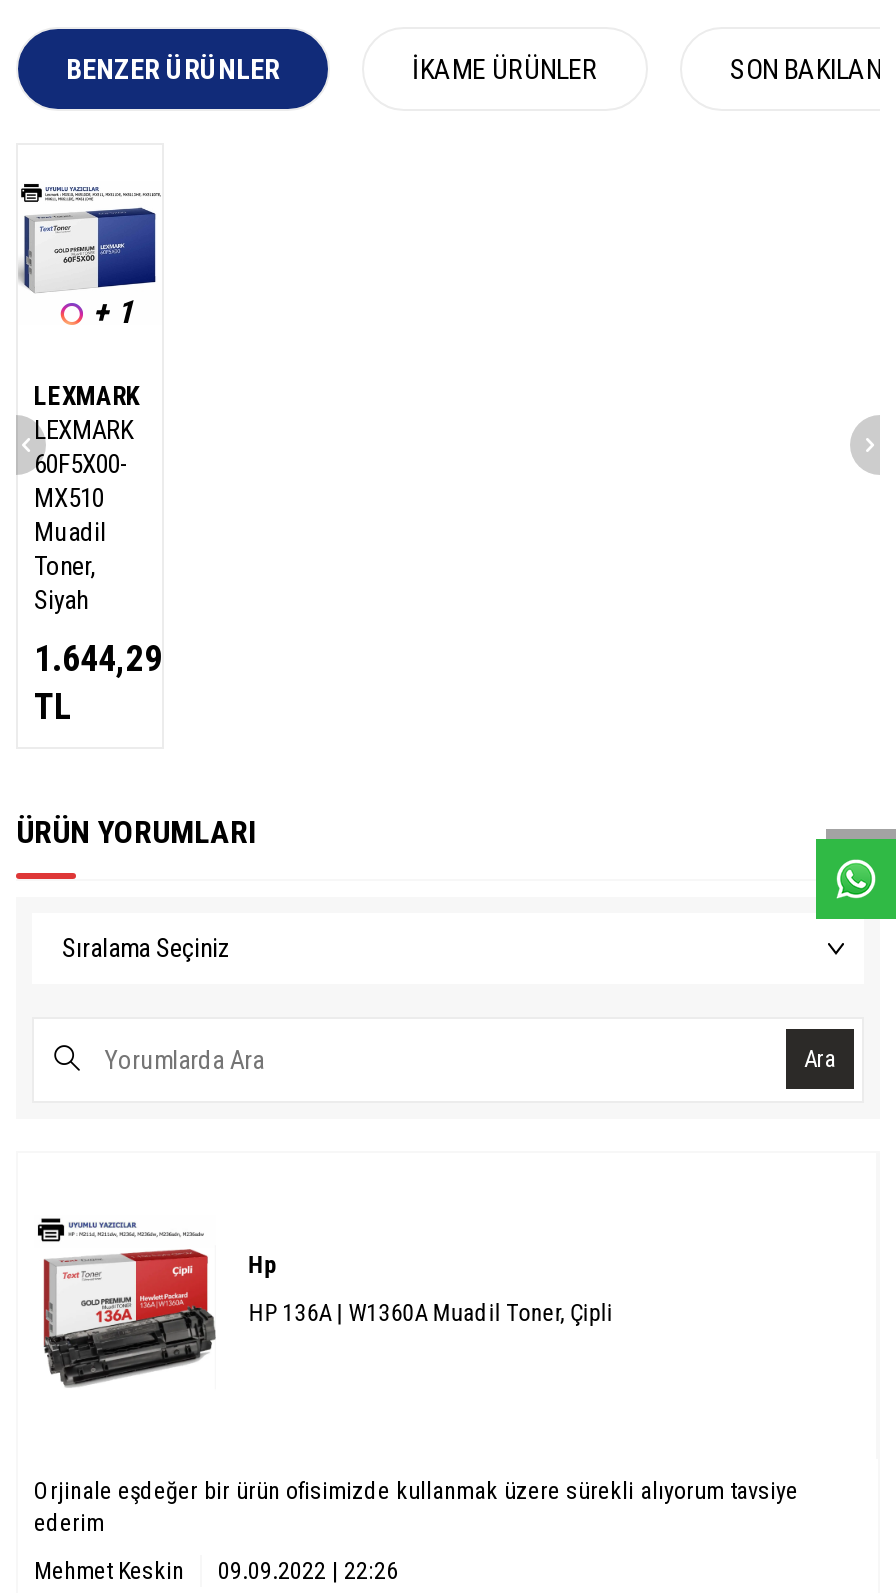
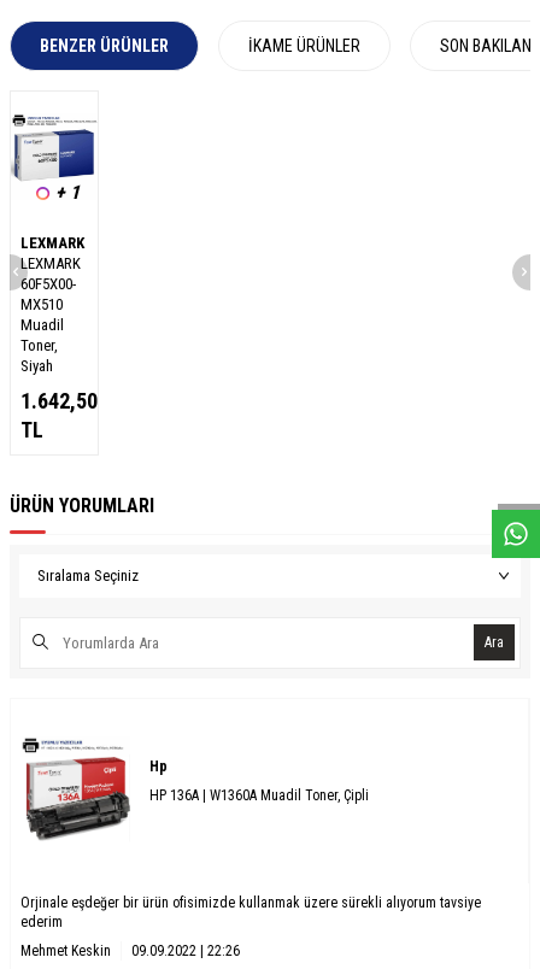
- 1.644,29
+ 1.642,50
